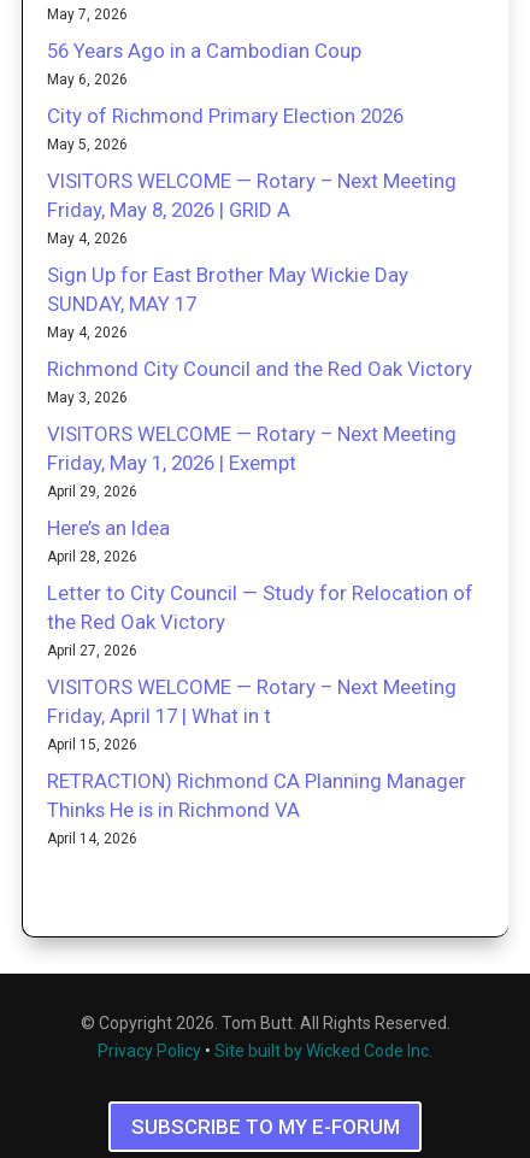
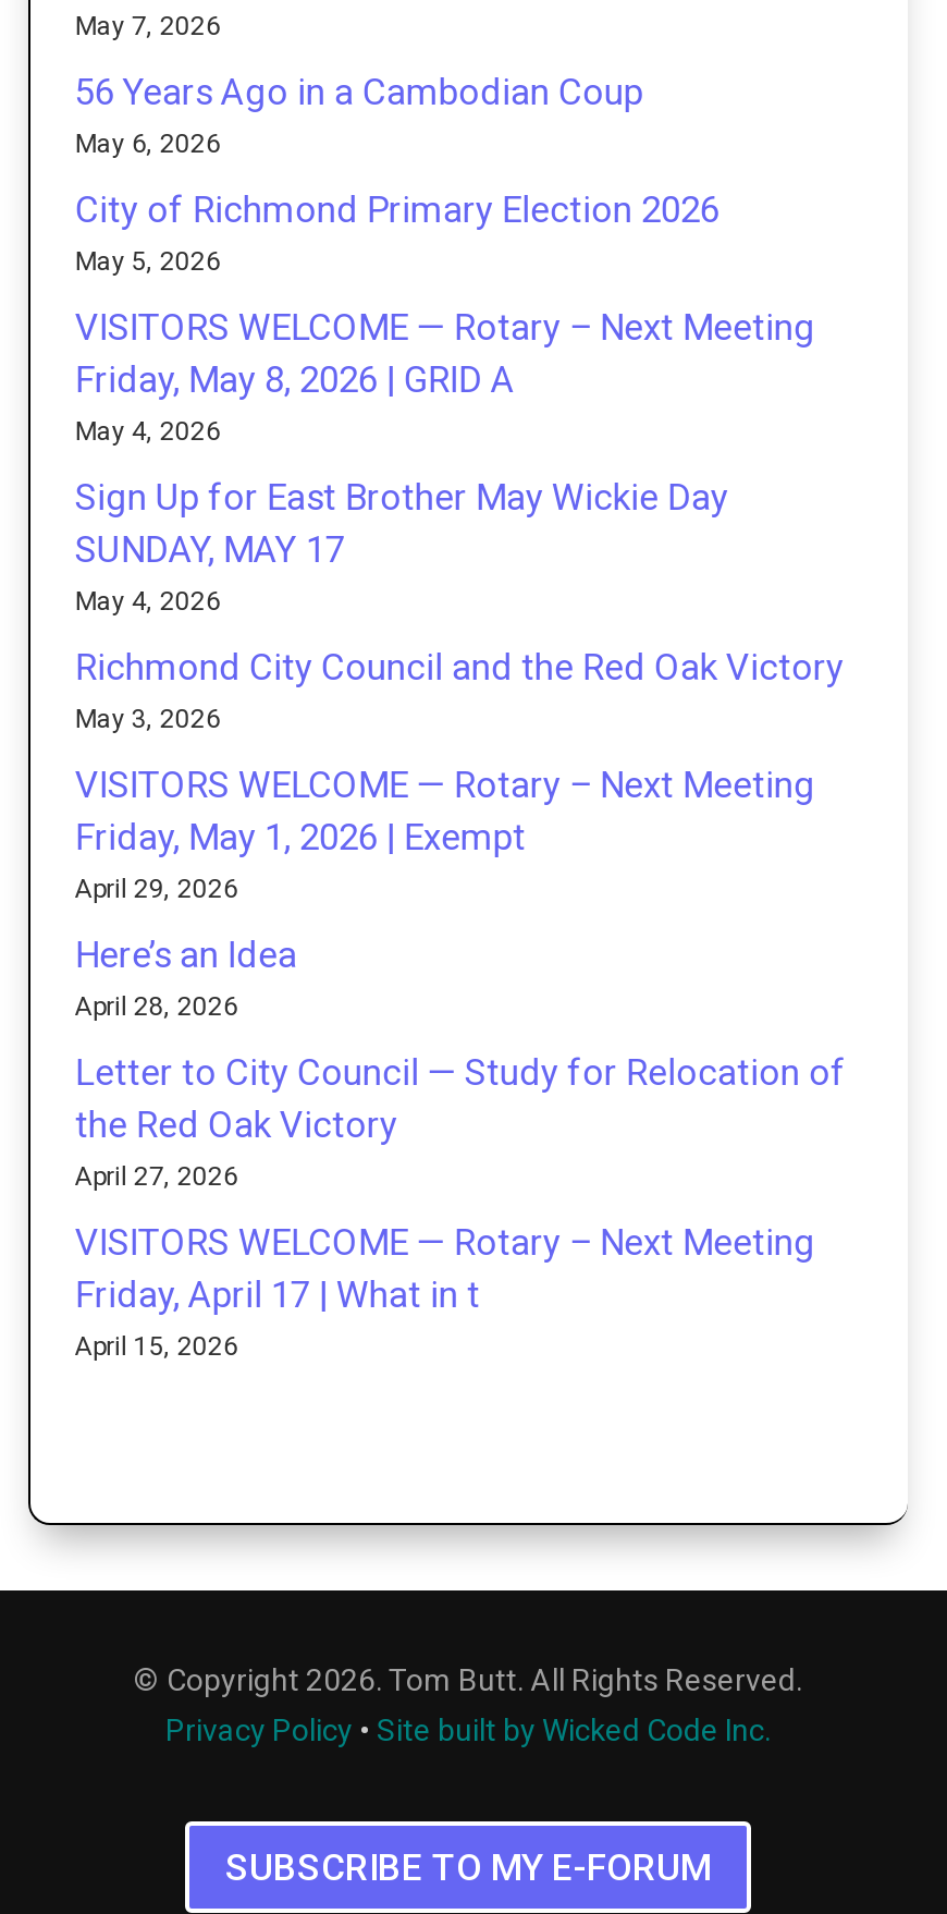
- RETRACTION) Richmond CA Planning Manager
- Thinks He is in Richmond VA
- April 14, 2026
